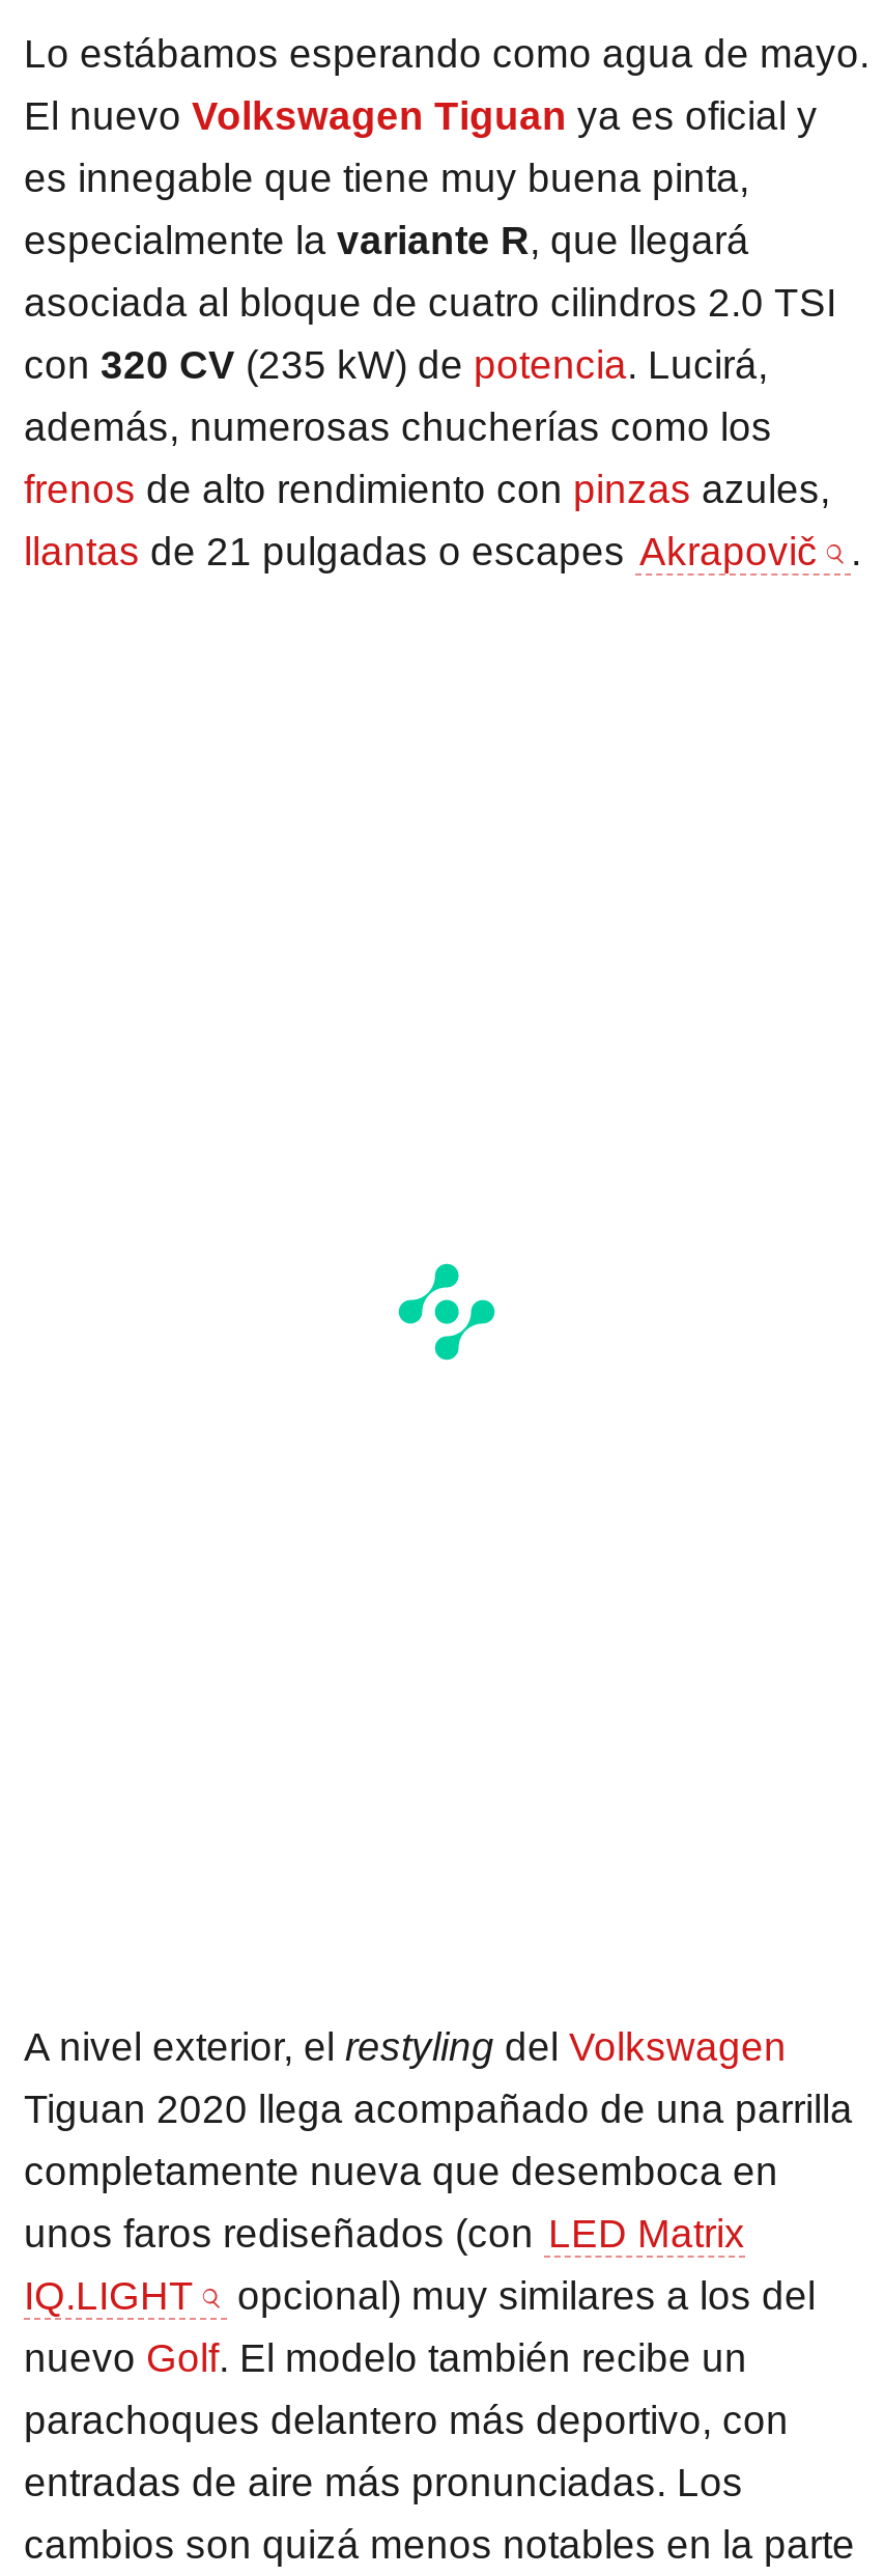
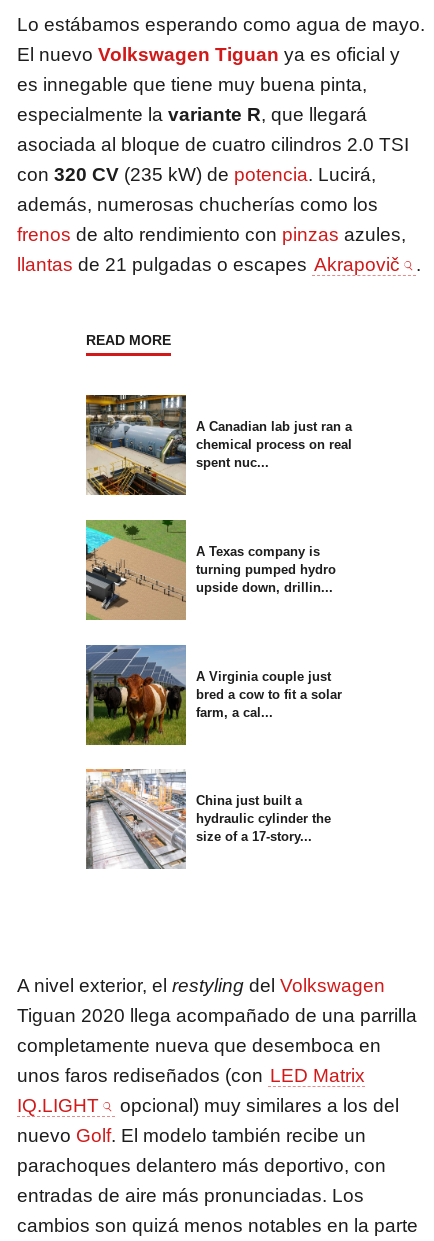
+ [image]
+ A Canadian lab just ran a
+ chemical process on real
+ spent nuc...

+ [image]
+ A Texas company is
+ turning pumped hydro
+ upside down, drillin...

+ [image]
+ A Virginia couple just
+ bred a cow to fit a solar
+ farm, a cal...

+ [image]
+ China just built a
+ hydraulic cylinder the
+ size of a 17-story...

+ READ MORE

- [image]
